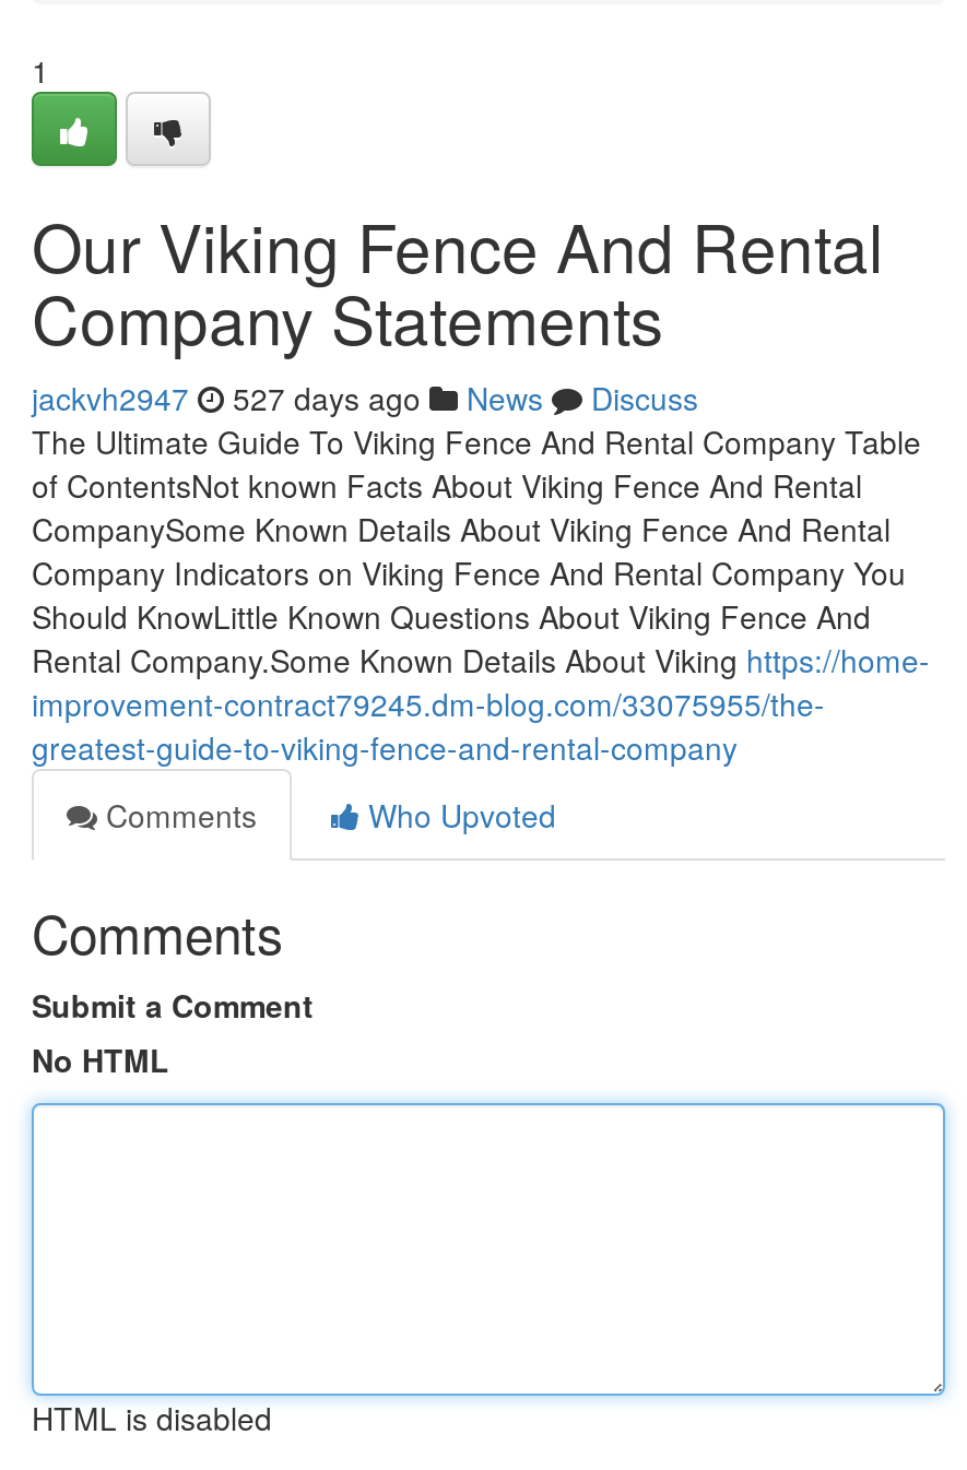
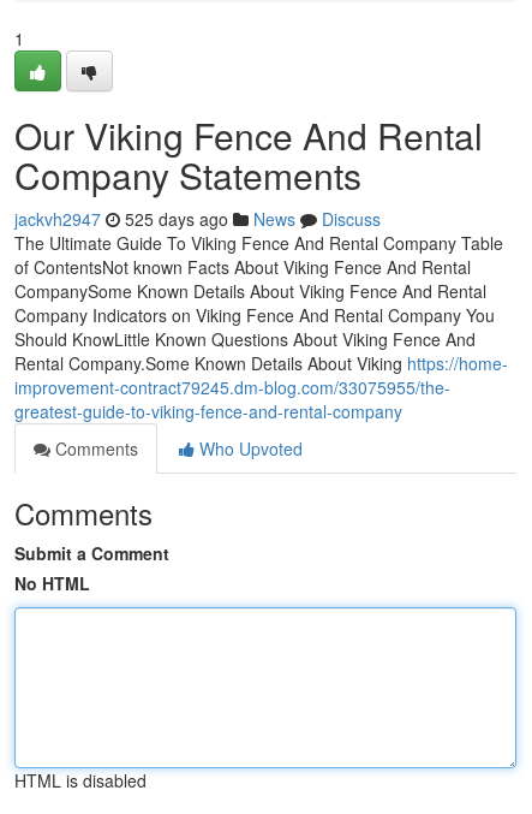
- jackvh2947 527 days ago News Discuss
+ jackvh2947 525 days ago News Discuss
